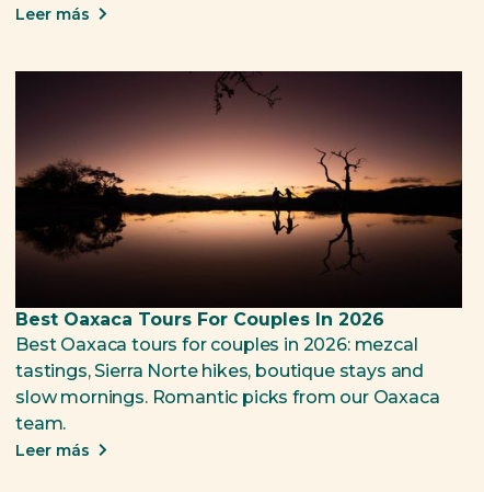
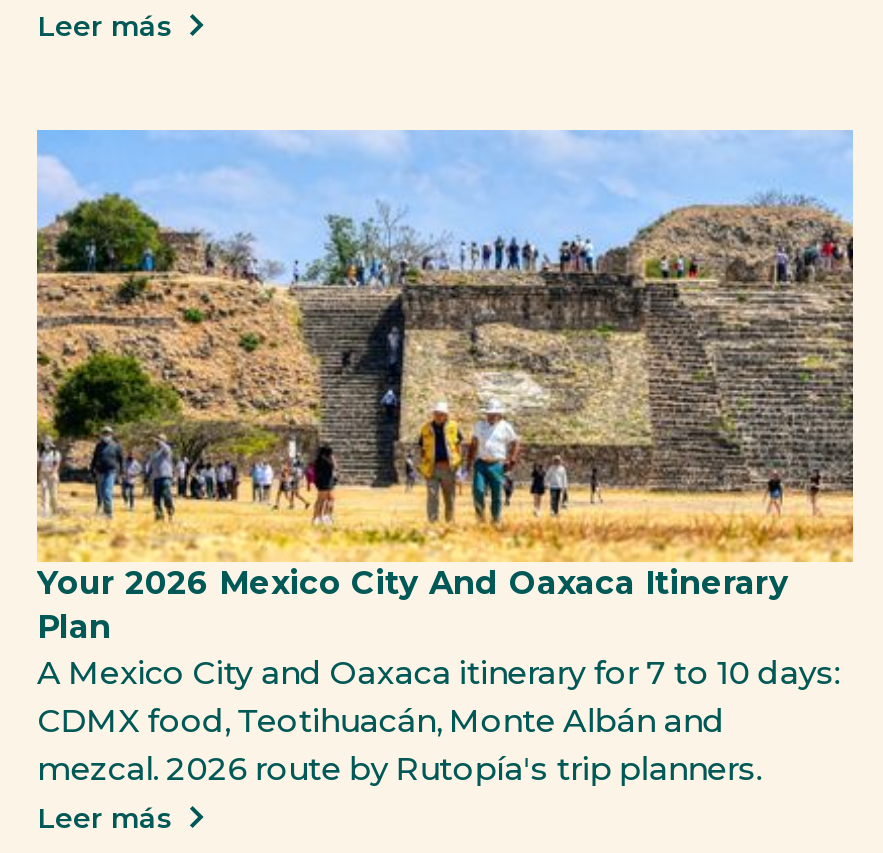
- [image]
- Best Oaxaca Tours For Couples In 2026
- Best Oaxaca tours for couples in 2026: mezcal
- tastings, Sierra Norte hikes, boutique stays and
- slow mornings. Romantic picks from our Oaxaca
- team.
+ [image]
+ Your 2026 Mexico City And Oaxaca Itinerary
+ Plan
+ A Mexico City and Oaxaca itinerary for 7 to 10 days:
+ CDMX food, Teotihuacán, Monte Albán and
+ mezcal. 2026 route by Rutopía's trip planners.
